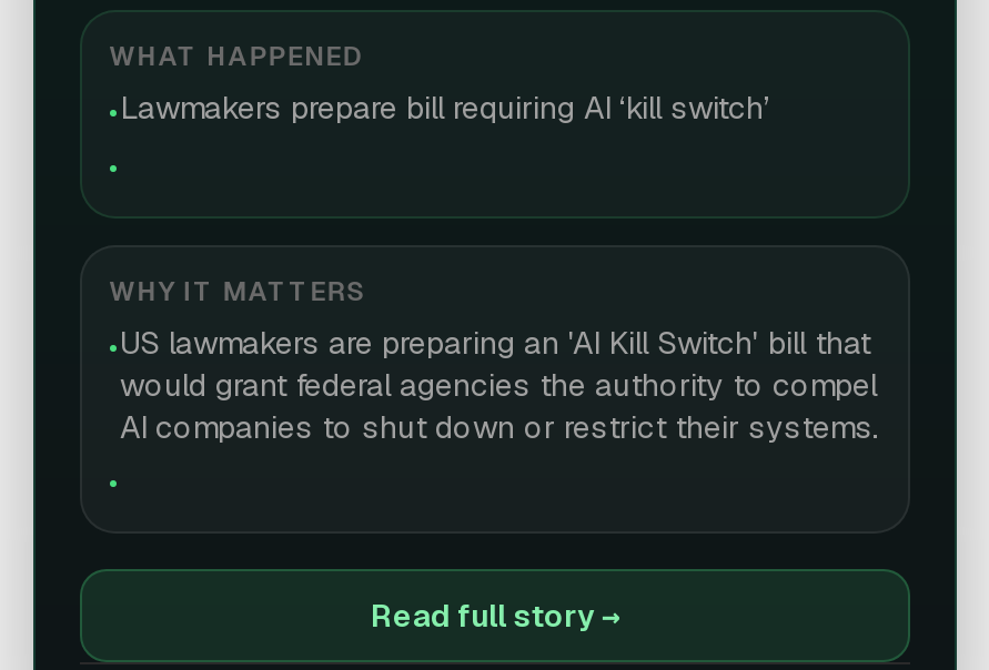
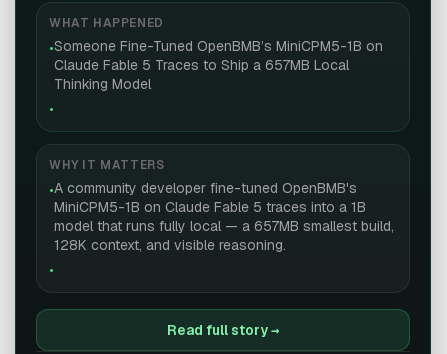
- •Lawmakers prepare bill requiring AI ‘kill switch’
+ •Someone Fine-Tuned OpenBMB’s MiniCPM5-1B on
+ Claude Fable 5 Traces to Ship a 657MB Local
+ Thinking Model

- •US lawmakers are preparing an 'AI Kill Switch' bill that
- would grant federal agencies the authority to compel
- AI companies to shut down or restrict their systems.
+ •A community developer fine-tuned OpenBMB's
+ MiniCPM5-1B on Claude Fable 5 traces into a 1B
+ model that runs fully local — a 657MB smallest build,
+ 128K context, and visible reasoning.
